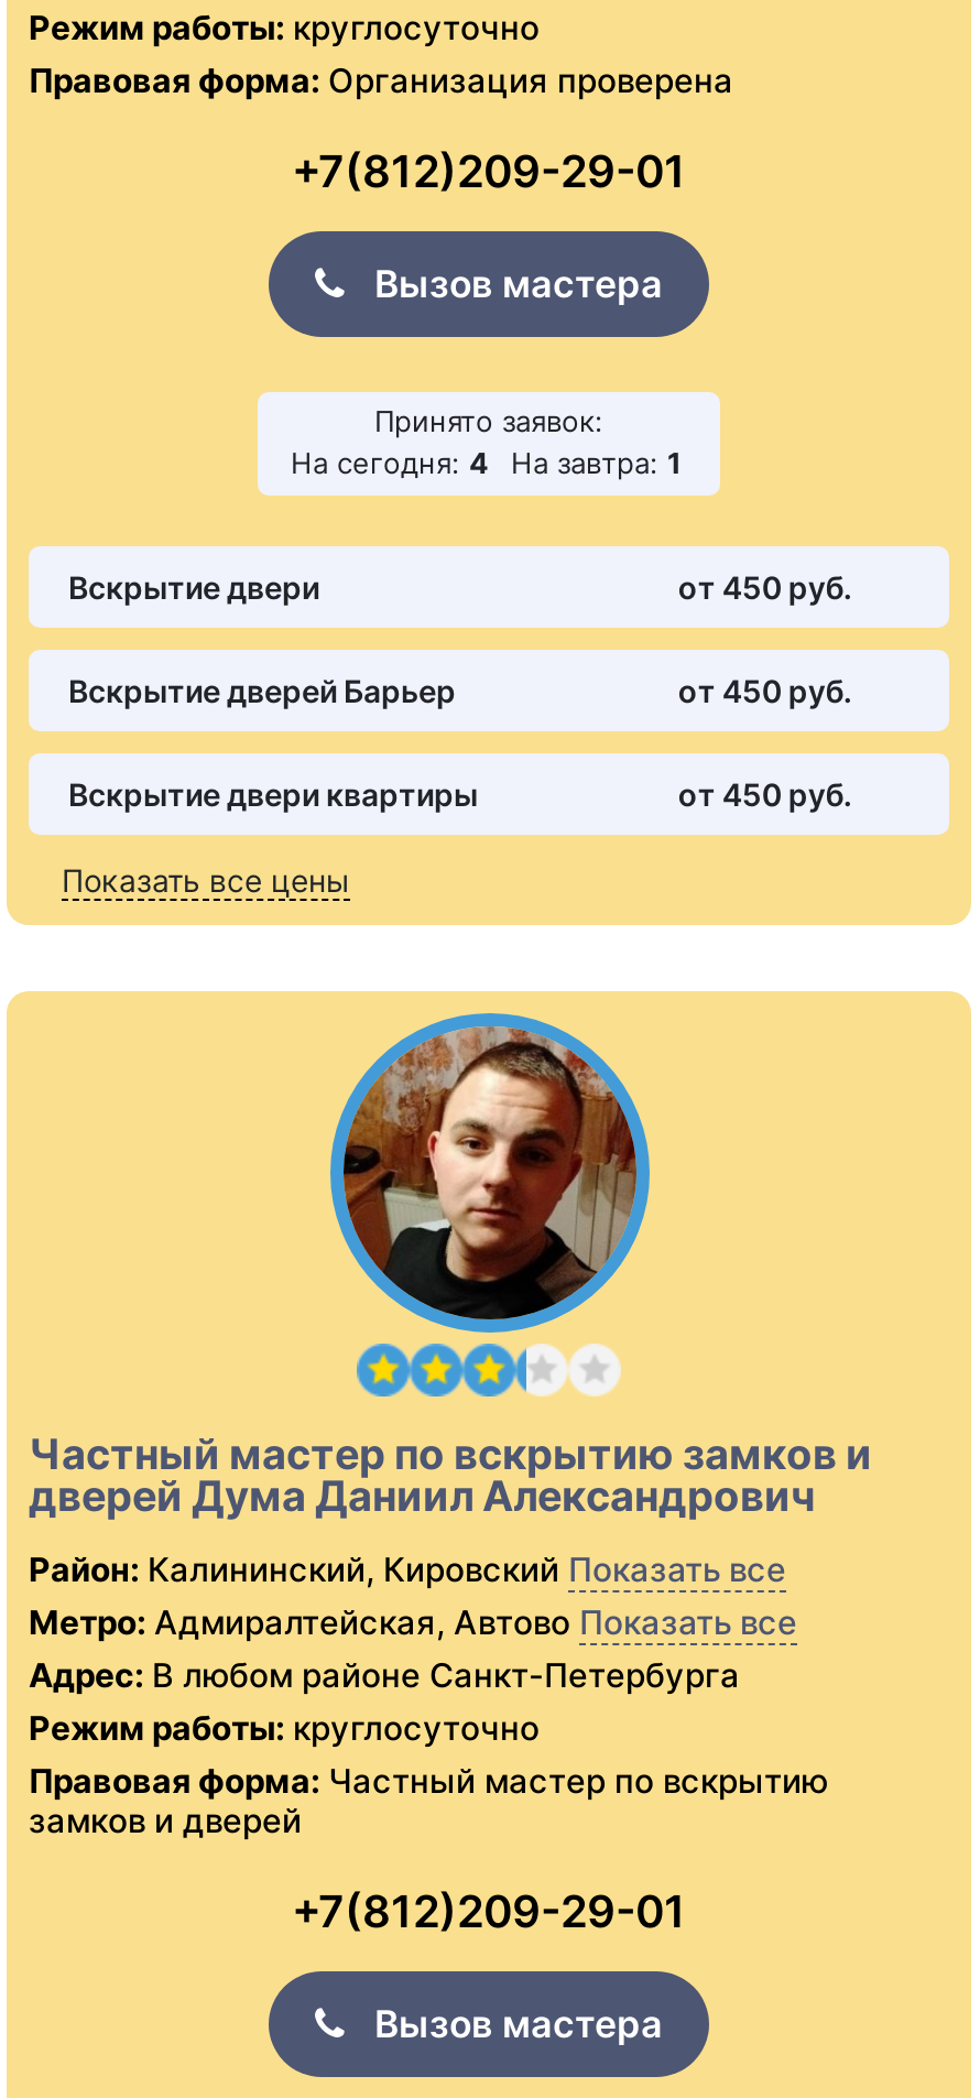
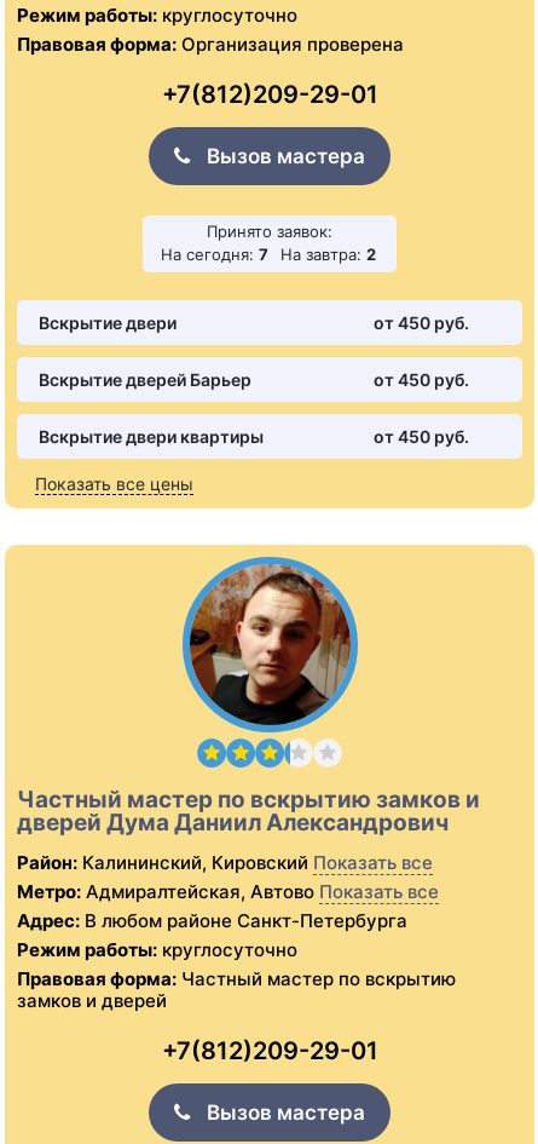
- На сегодня: 4
+ На сегодня: 7

- На завтра: 1
+ На завтра: 2
